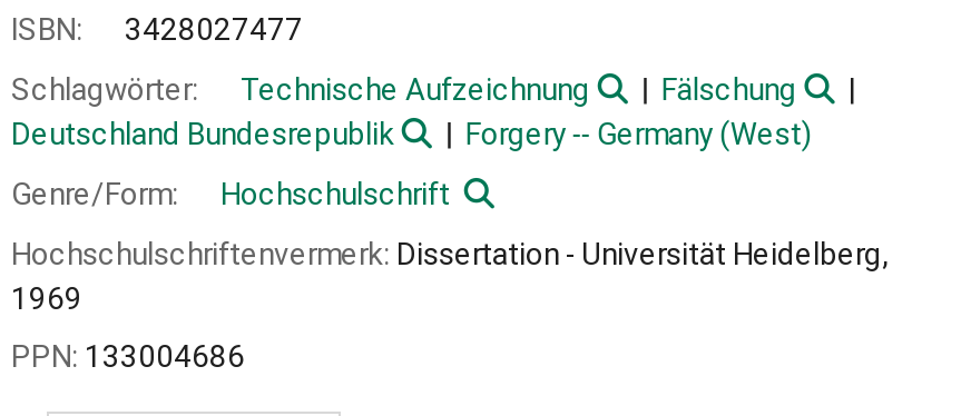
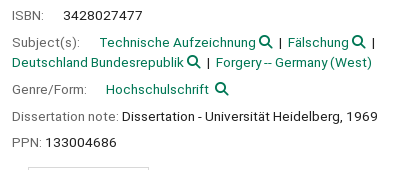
- Schlagwörter:
+ Subject(s):

- Hochschulschriftenvermerk: Dissertation - Universität Heidelberg,
- 1969
+ Dissertation note: Dissertation - Universität Heidelberg, 1969
